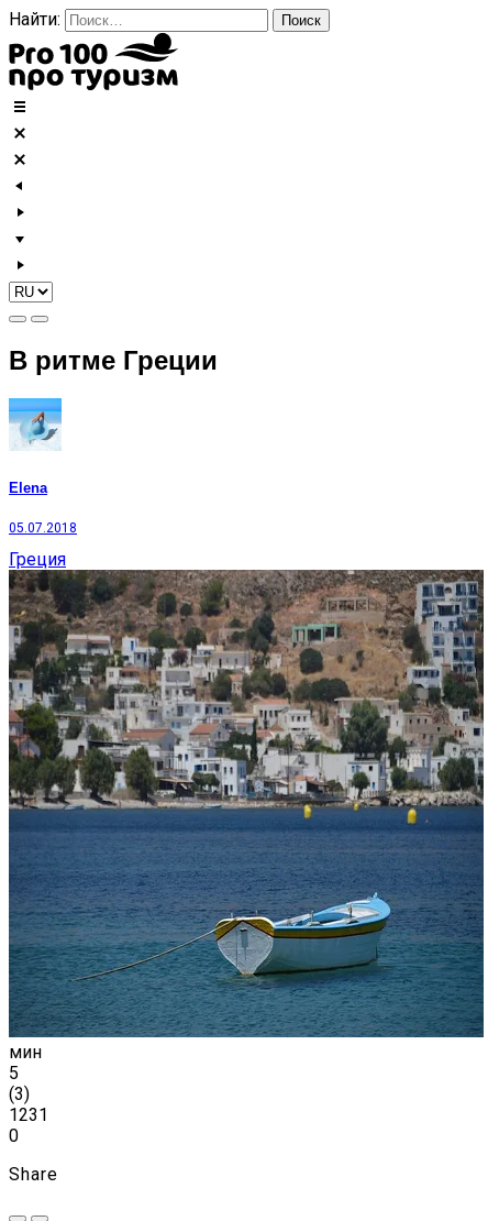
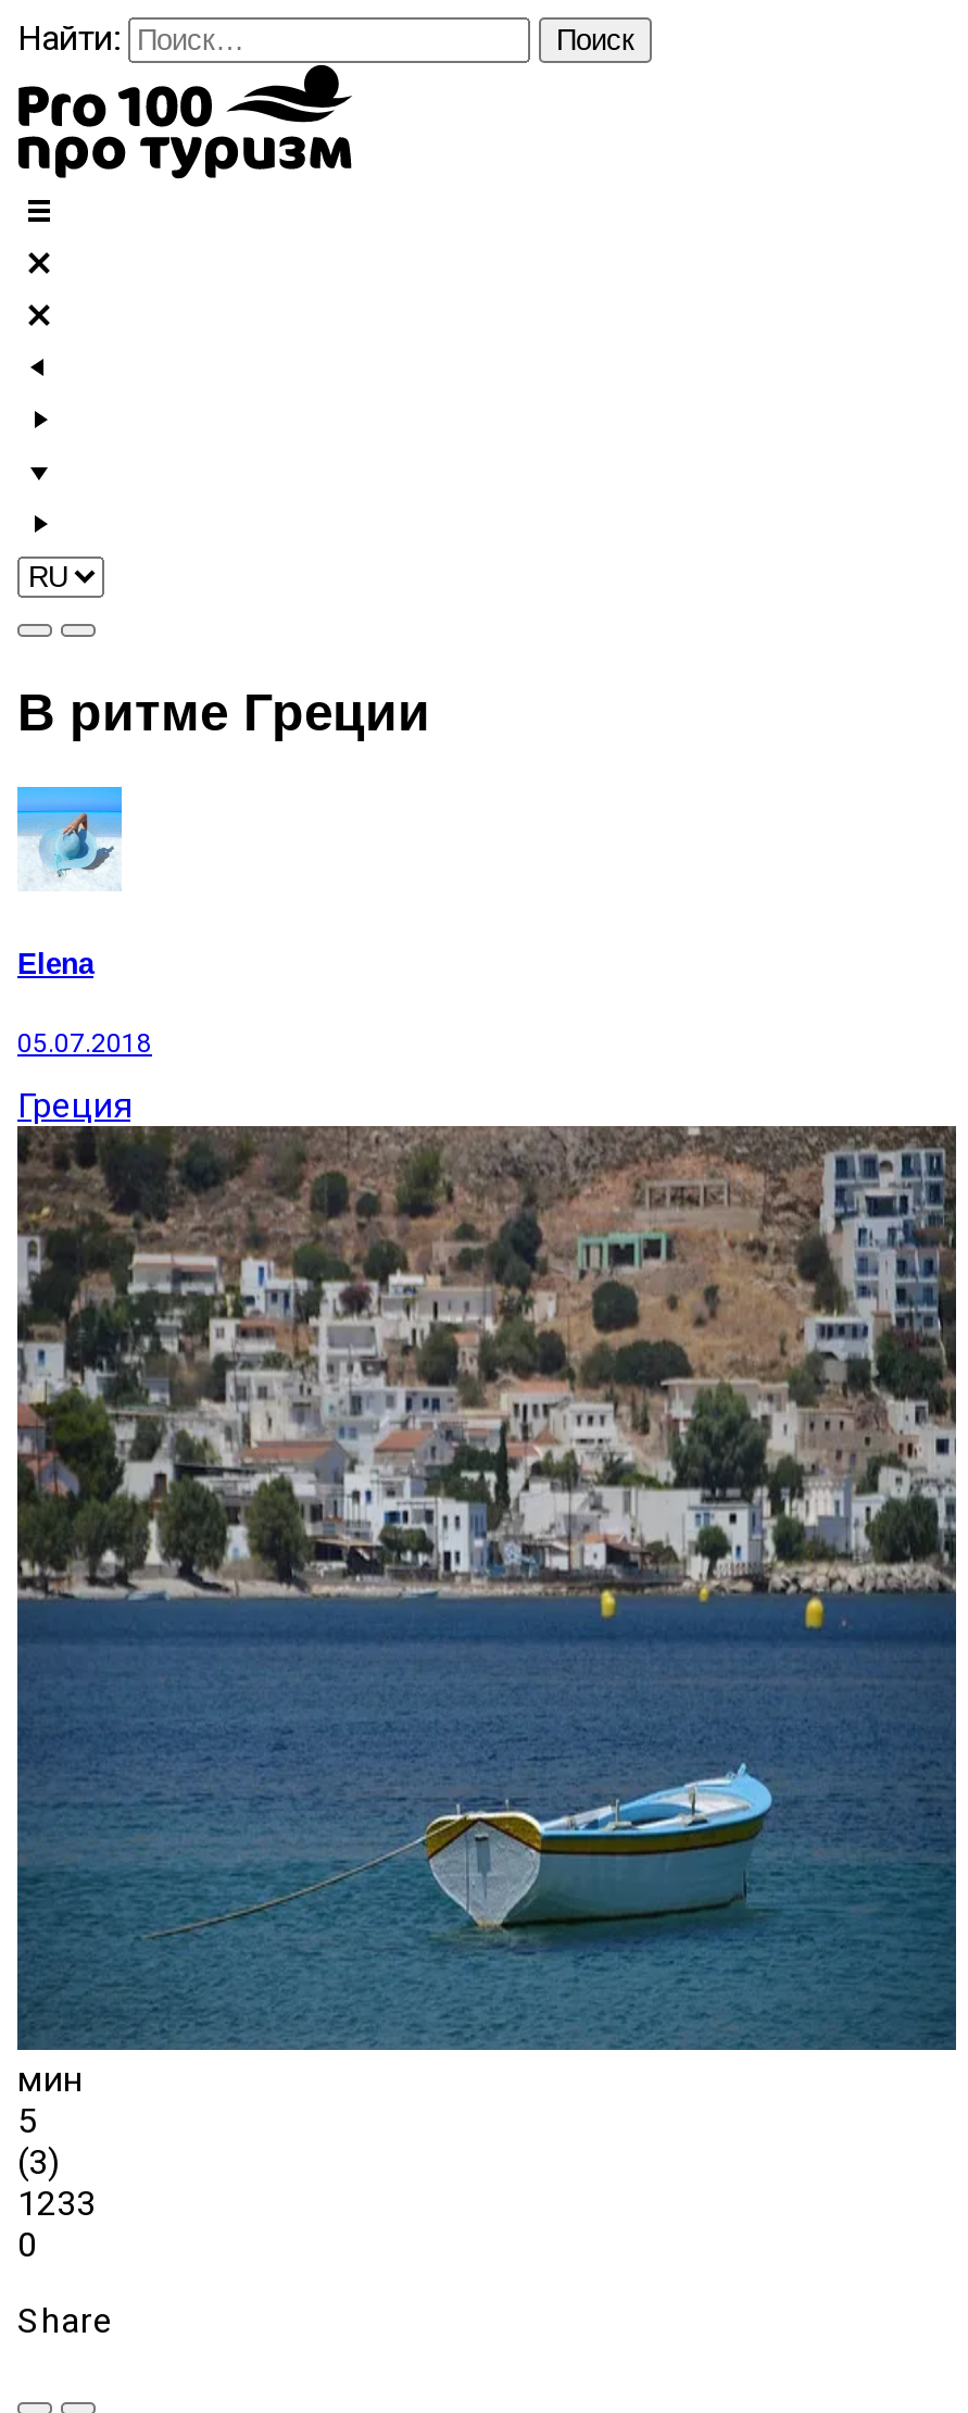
- 1231
+ 1233
